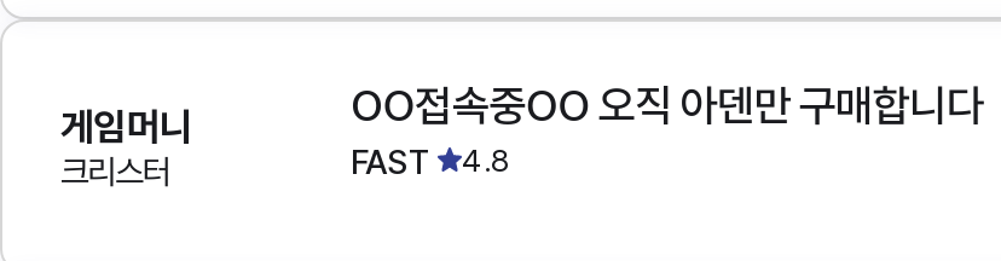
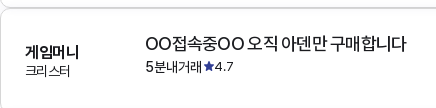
- FAST
- 4.8
+ 5분내거래
+ 4.7
